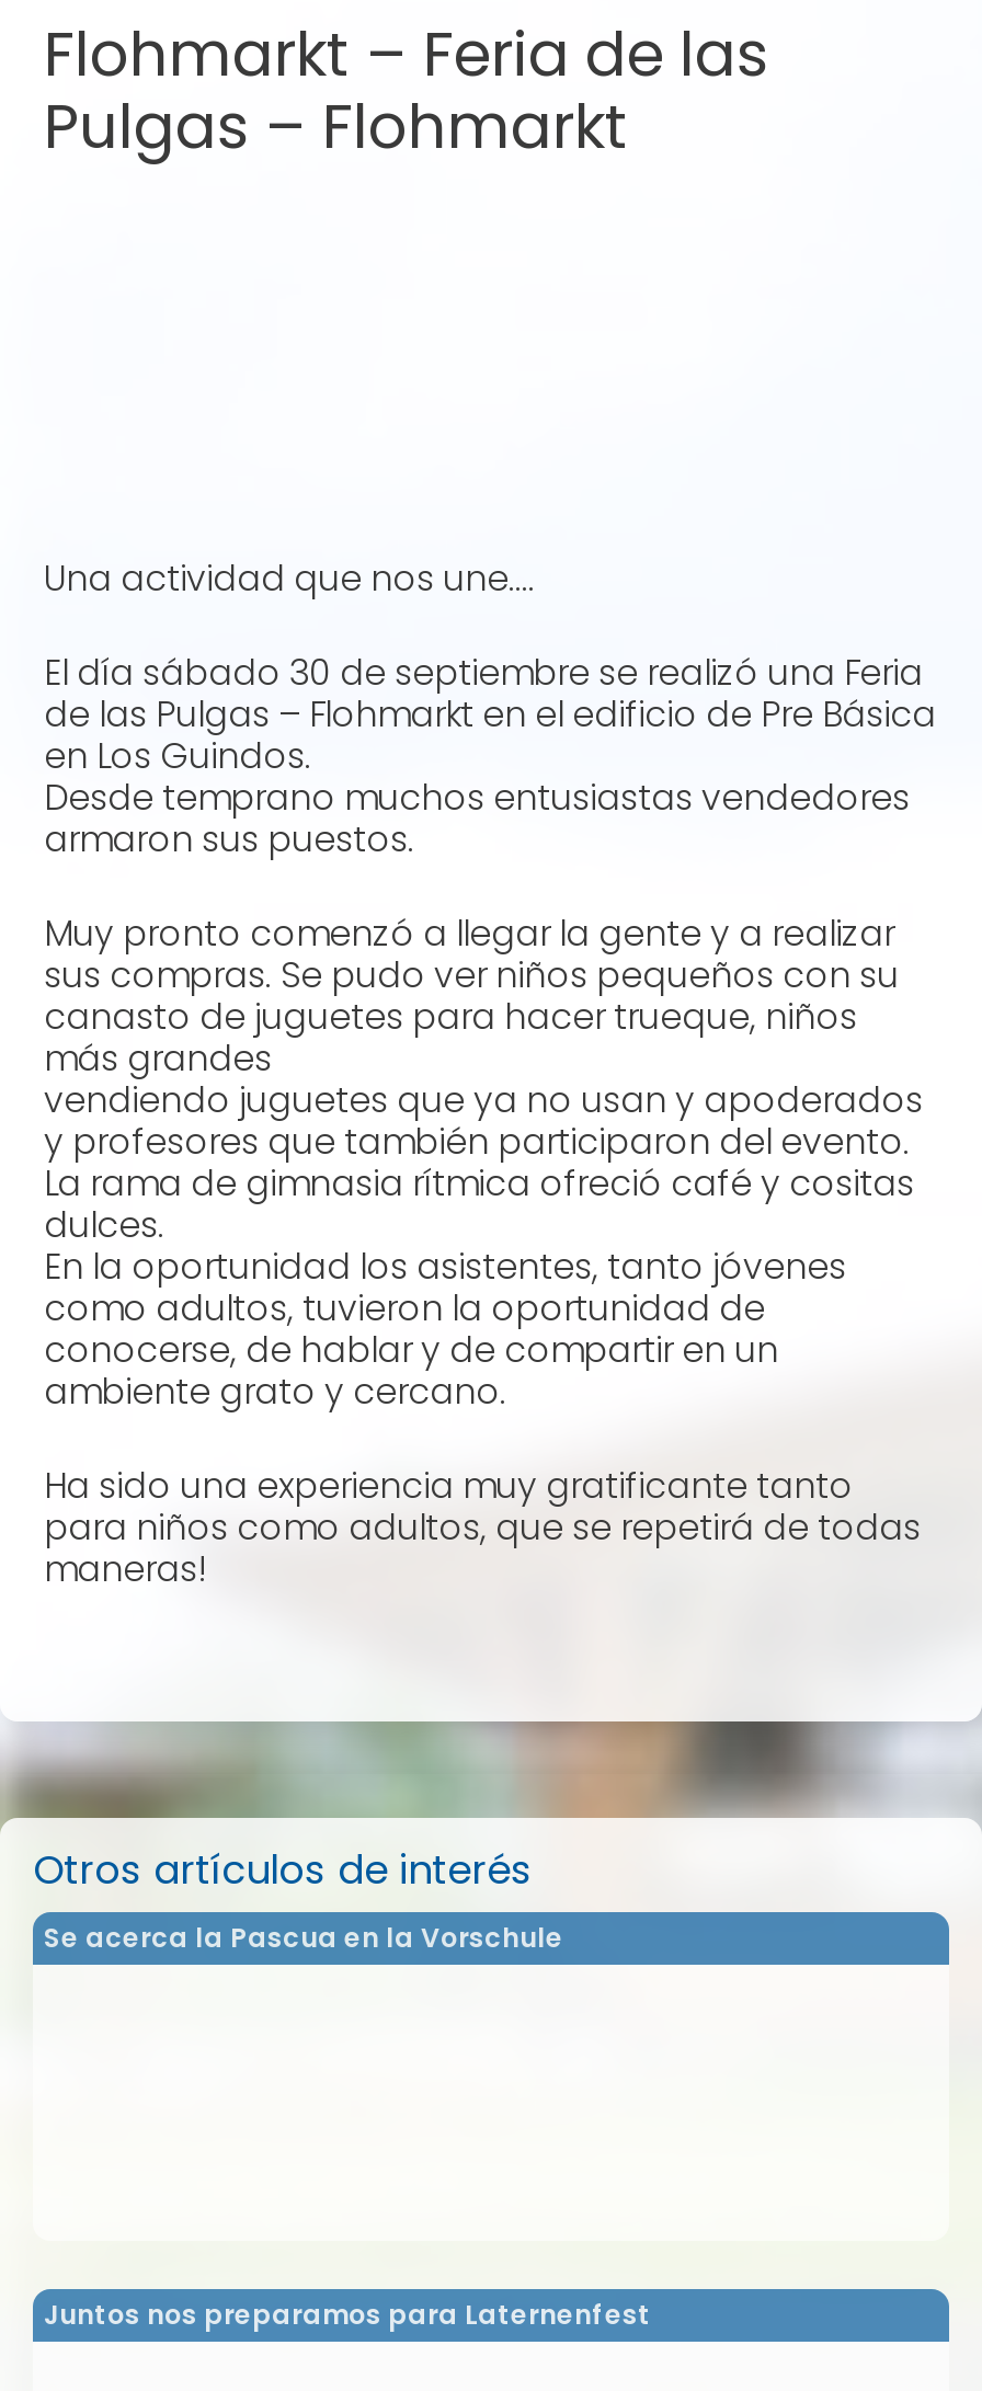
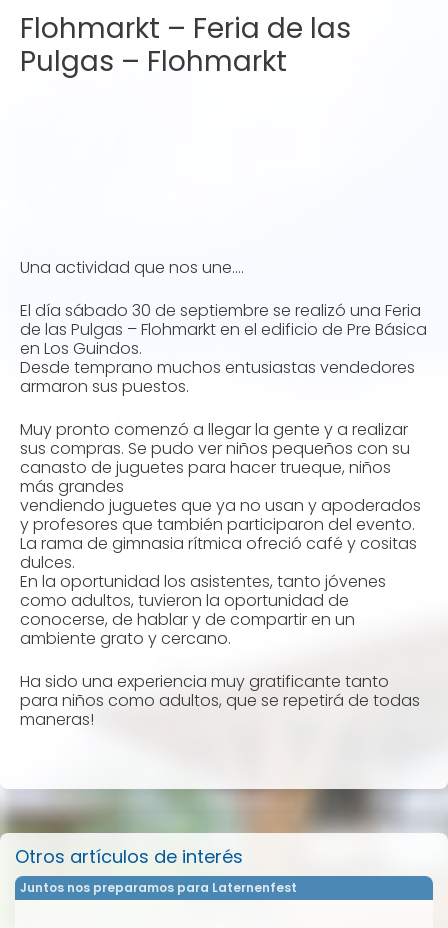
- Se acerca la Pascua en la Vorschule
